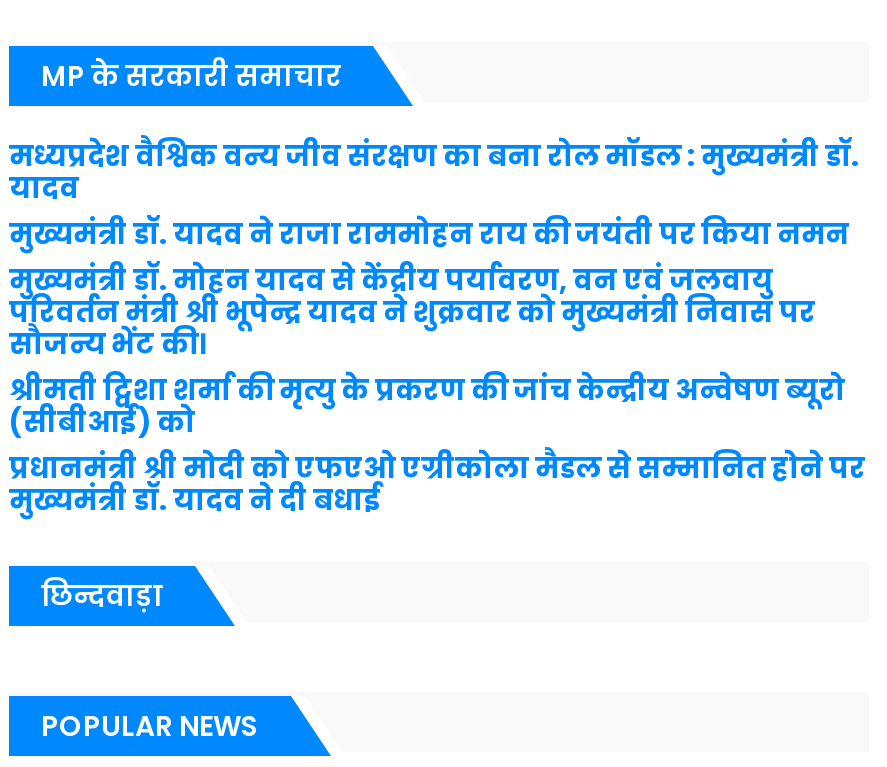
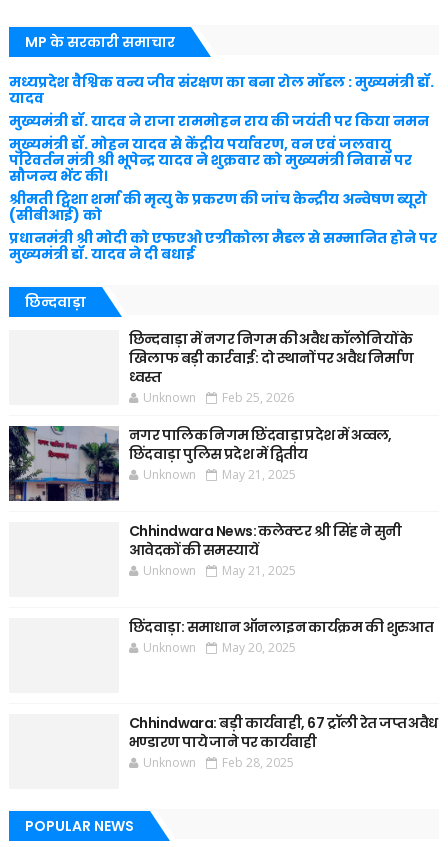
+ [image]
+ छिन्दवाड़ा में नगर निगम की अवैध कॉलोनियों के
+ खिलाफ बड़ी कार्रवाई: दो स्थानों पर अवैध निर्माण
+ ध्वस्त
+ Unknown
+ Feb 25, 2026
+ नगर पालिक निगम छिंदवाड़ा प्रदेश में अव्वल,
+ छिंदवाड़ा पुलिस प्रदेश में द्वितीय
+ Unknown
+ May 21, 2025
+ Chhindwara News: कलेक्टर श्री सिंह ने सुनी
+ आवेदकों की समस्यायें
+ Unknown
+ May 21, 2025
+ छिंदवाड़ा: समाधान ऑनलाइन कार्यक्रम की शुरुआत
+ Unknown
+ May 20, 2025

+ Chhindwara: बड़ी कार्यवाही, 67 ट्रॉली रेत जप्त अवैध
+ भण्डारण पाये जाने पर कार्यवाही
+ Unknown
+ Feb 28, 2025
